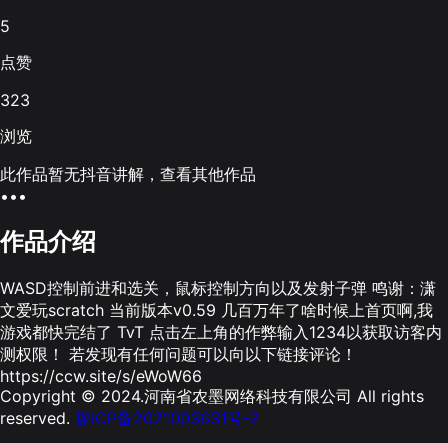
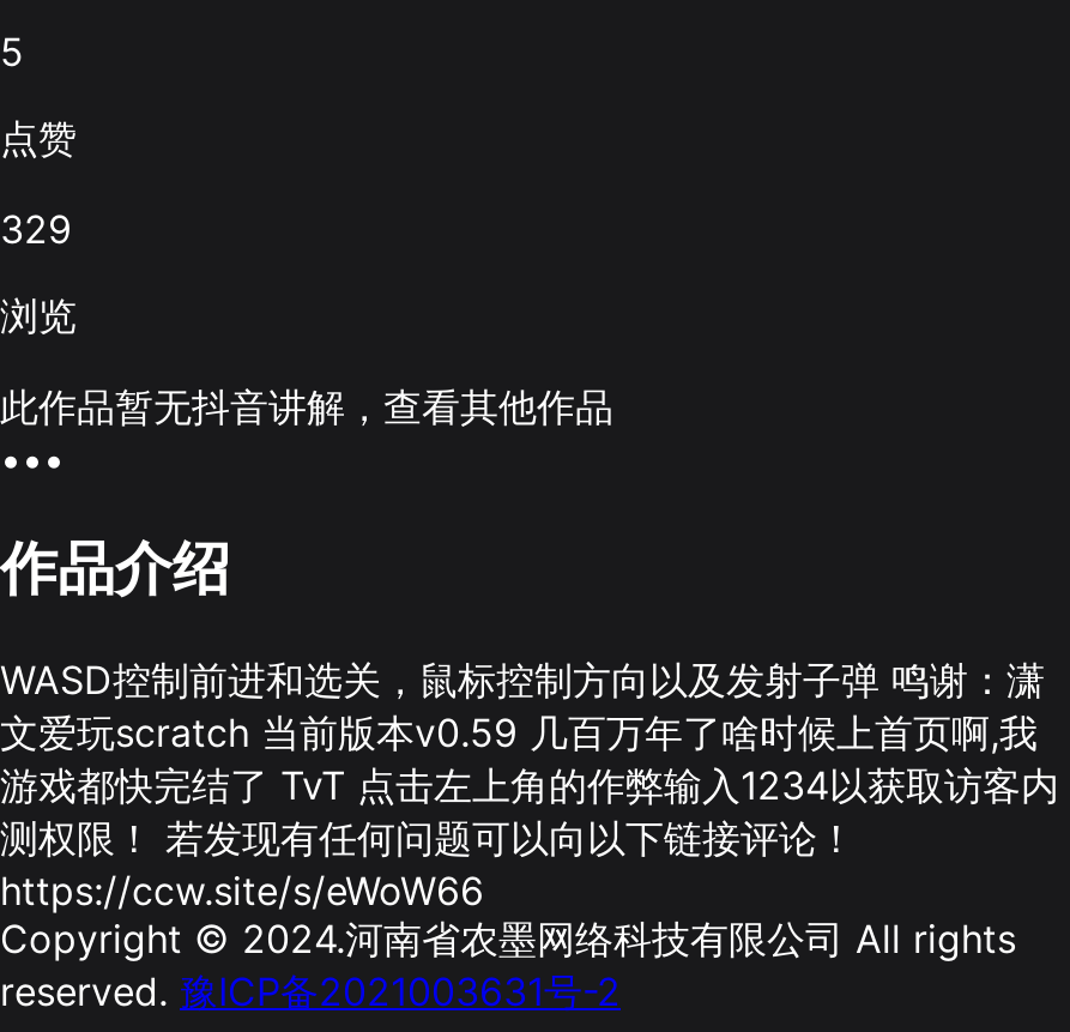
- 323
+ 329
